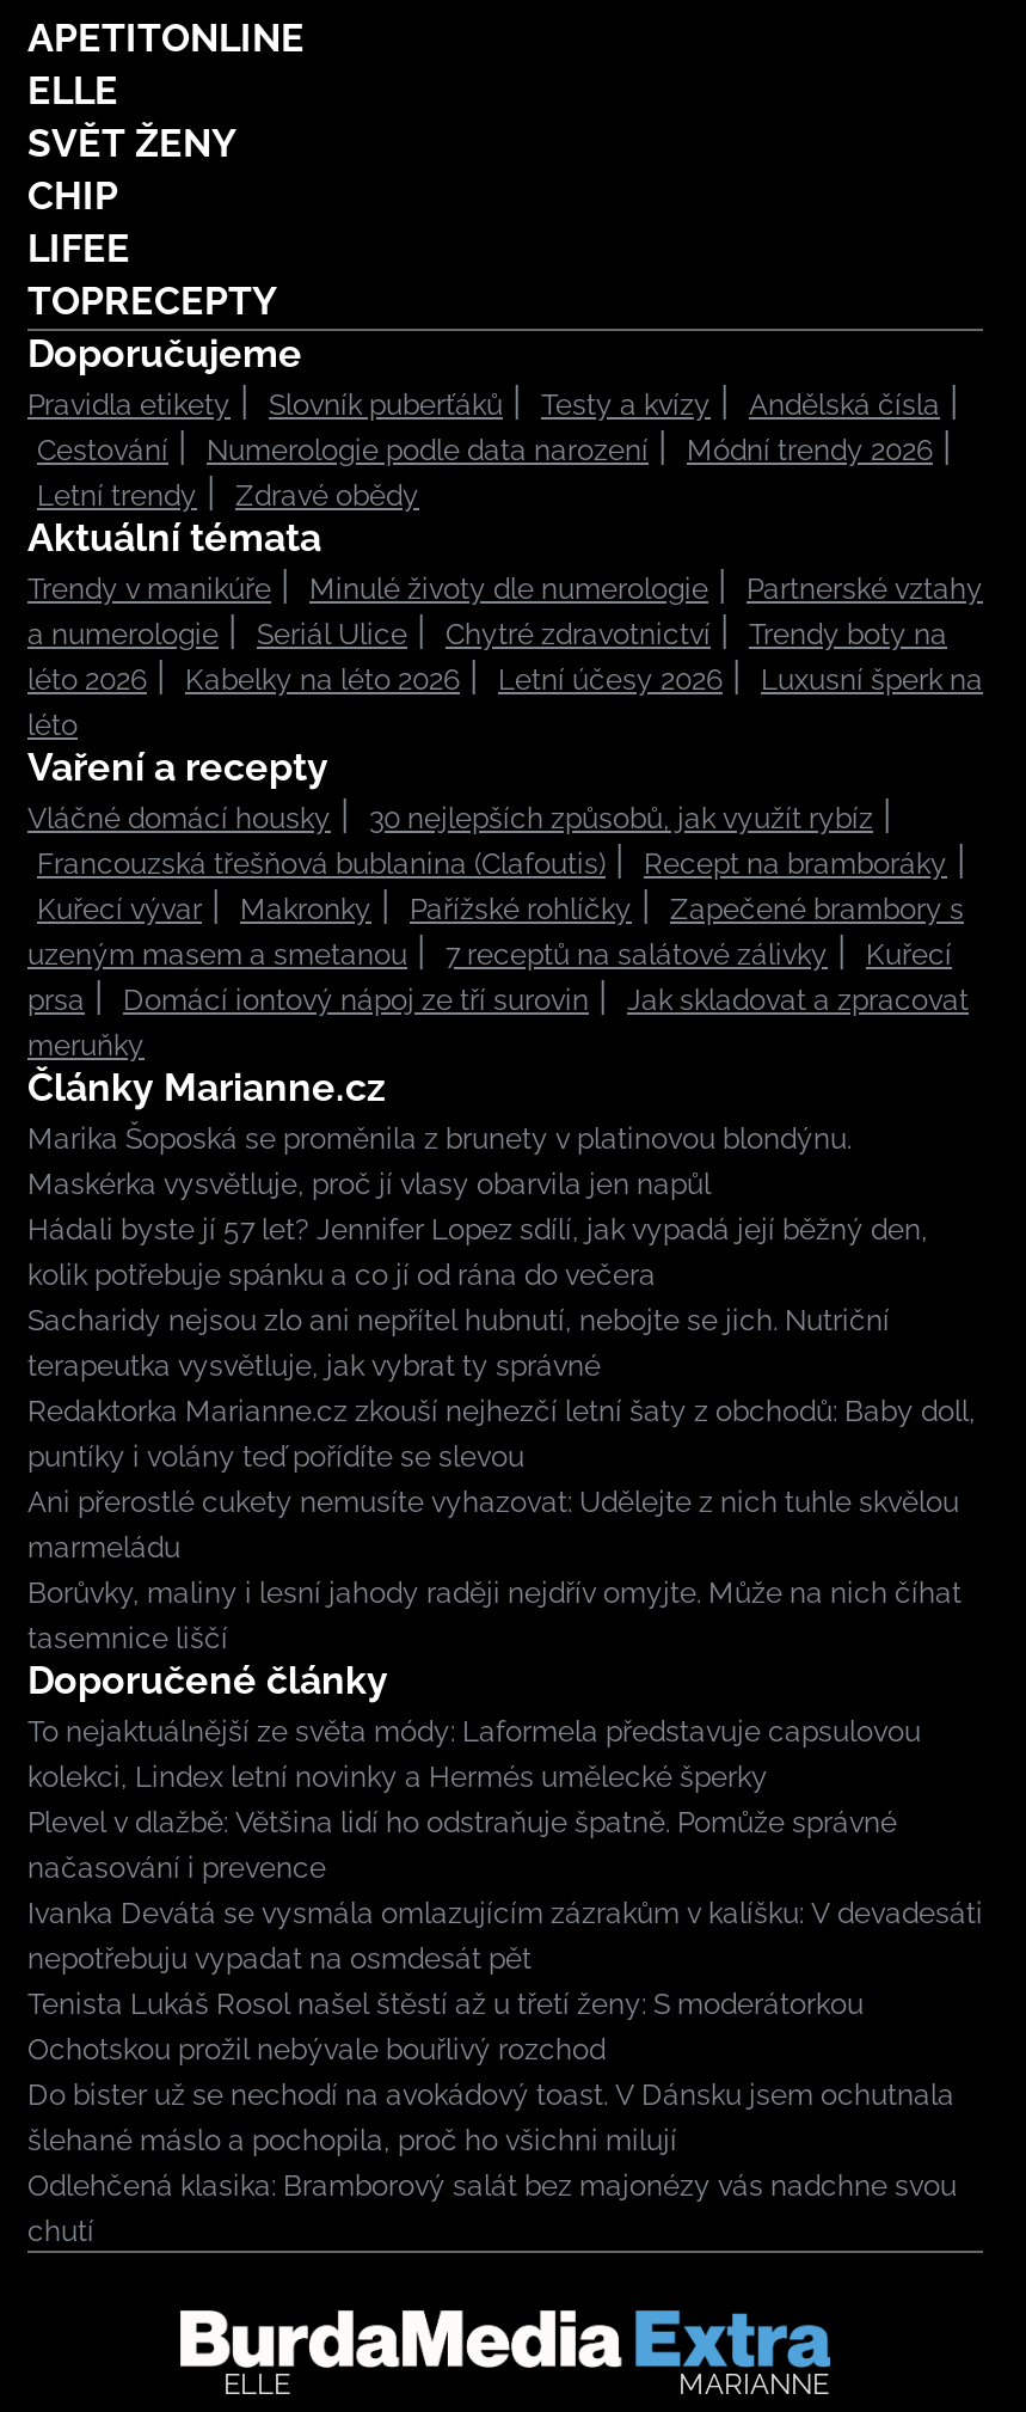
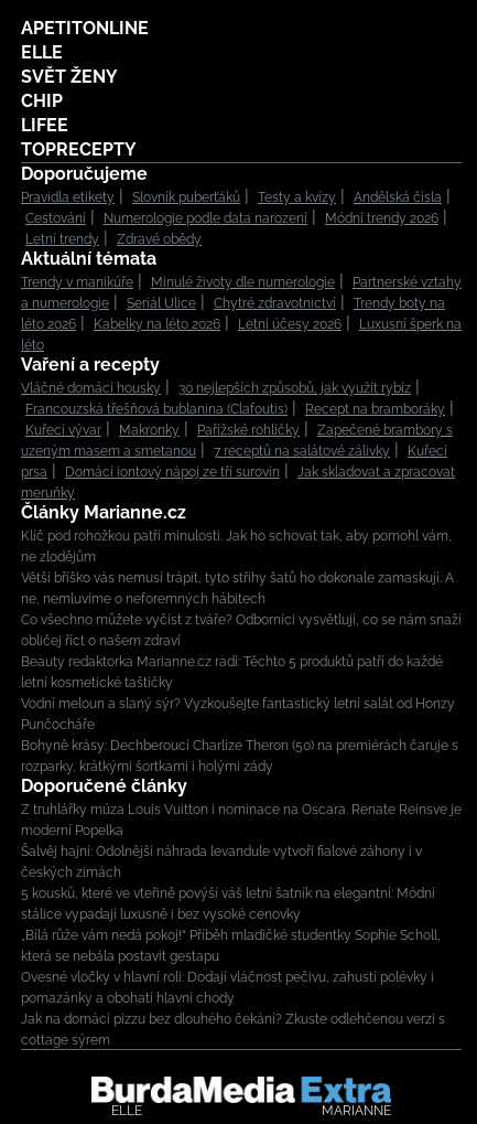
- Marika Šoposká se proměnila z brunety v platinovou blondýnu.
- Maskérka vysvětluje, proč jí vlasy obarvila jen napůl
- Hádali byste jí 57 let? Jennifer Lopez sdílí, jak vypadá její běžný den,
- kolik potřebuje spánku a co jí od rána do večera
- Sacharidy nejsou zlo ani nepřítel hubnutí, nebojte se jich. Nutriční
- terapeutka vysvětluje, jak vybrat ty správné
- Redaktorka Marianne.cz zkouší nejhezčí letní šaty z obchodů: Baby doll,
- puntíky i volány teď pořídíte se slevou
- Ani přerostlé cukety nemusíte vyhazovat: Udělejte z nich tuhle skvělou
- marmeládu
- Borůvky, maliny i lesní jahody raději nejdřív omyjte. Může na nich číhat
- tasemnice liščí
+ Klíč pod rohožkou patří minulosti. Jak ho schovat tak, aby pomohl vám,
+ ne zlodějům
+ Větší bříško vás nemusí trápit, tyto střihy šatů ho dokonale zamaskují. A
+ ne, nemluvíme o neforemných hábitech
+ Co všechno můžete vyčíst z tváře? Odborníci vysvětlují, co se nám snaží
+ obličej říct o našem zdraví
+ Beauty redaktorka Marianne.cz radí: Těchto 5 produktů patří do každé
+ letní kosmetické taštičky
+ Vodní meloun a slaný sýr? Vyzkoušejte fantastický letní salát od Honzy
+ Punčocháře
+ Bohyně krásy: Dechberoucí Charlize Theron (50) na premiérách čaruje s
+ rozparky, krátkými šortkami i holými zády

- To nejaktuálnější ze světa módy: Laformela představuje capsulovou
- kolekci, Lindex letní novinky a Hermés umělecké šperky
- Plevel v dlažbě: Většina lidí ho odstraňuje špatně. Pomůže správné
- načasování i prevence
- Ivanka Devátá se vysmála omlazujícím zázrakům v kalíšku: V devadesáti
- nepotřebuju vypadat na osmdesát pět
- Tenista Lukáš Rosol našel štěstí až u třetí ženy: S moderátorkou
- Ochotskou prožil nebývale bouřlivý rozchod
- Do bister už se nechodí na avokádový toast. V Dánsku jsem ochutnala
- šlehané máslo a pochopila, proč ho všichni milují
- Odlehčená klasika: Bramborový salát bez majonézy vás nadchne svou
- chutí
+ Z truhlářky múza Louis Vuitton i nominace na Oscara. Renate Reinsve je
+ moderní Popelka
+ Šalvěj hajní: Odolnější náhrada levandule vytvoří fialové záhony i v
+ českých zimách
+ 5 kousků, které ve vteřině povýší váš letní šatník na elegantní: Módní
+ stálice vypadají luxusně i bez vysoké cenovky
+ „Bílá růže vám nedá pokoj!“ Příběh mladičké studentky Sophie Scholl,
+ která se nebála postavit gestapu
+ Ovesné vločky v hlavní roli: Dodají vláčnost pečivu, zahustí polévky i
+ pomazánky a obohatí hlavní chody
+ Jak na domácí pizzu bez dlouhého čekání? Zkuste odlehčenou verzi s
+ cottage sýrem
